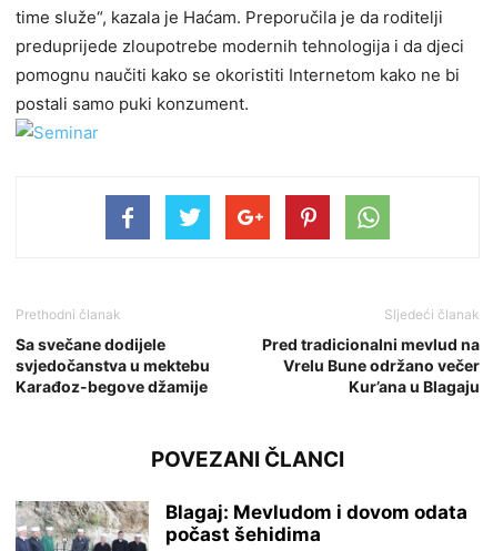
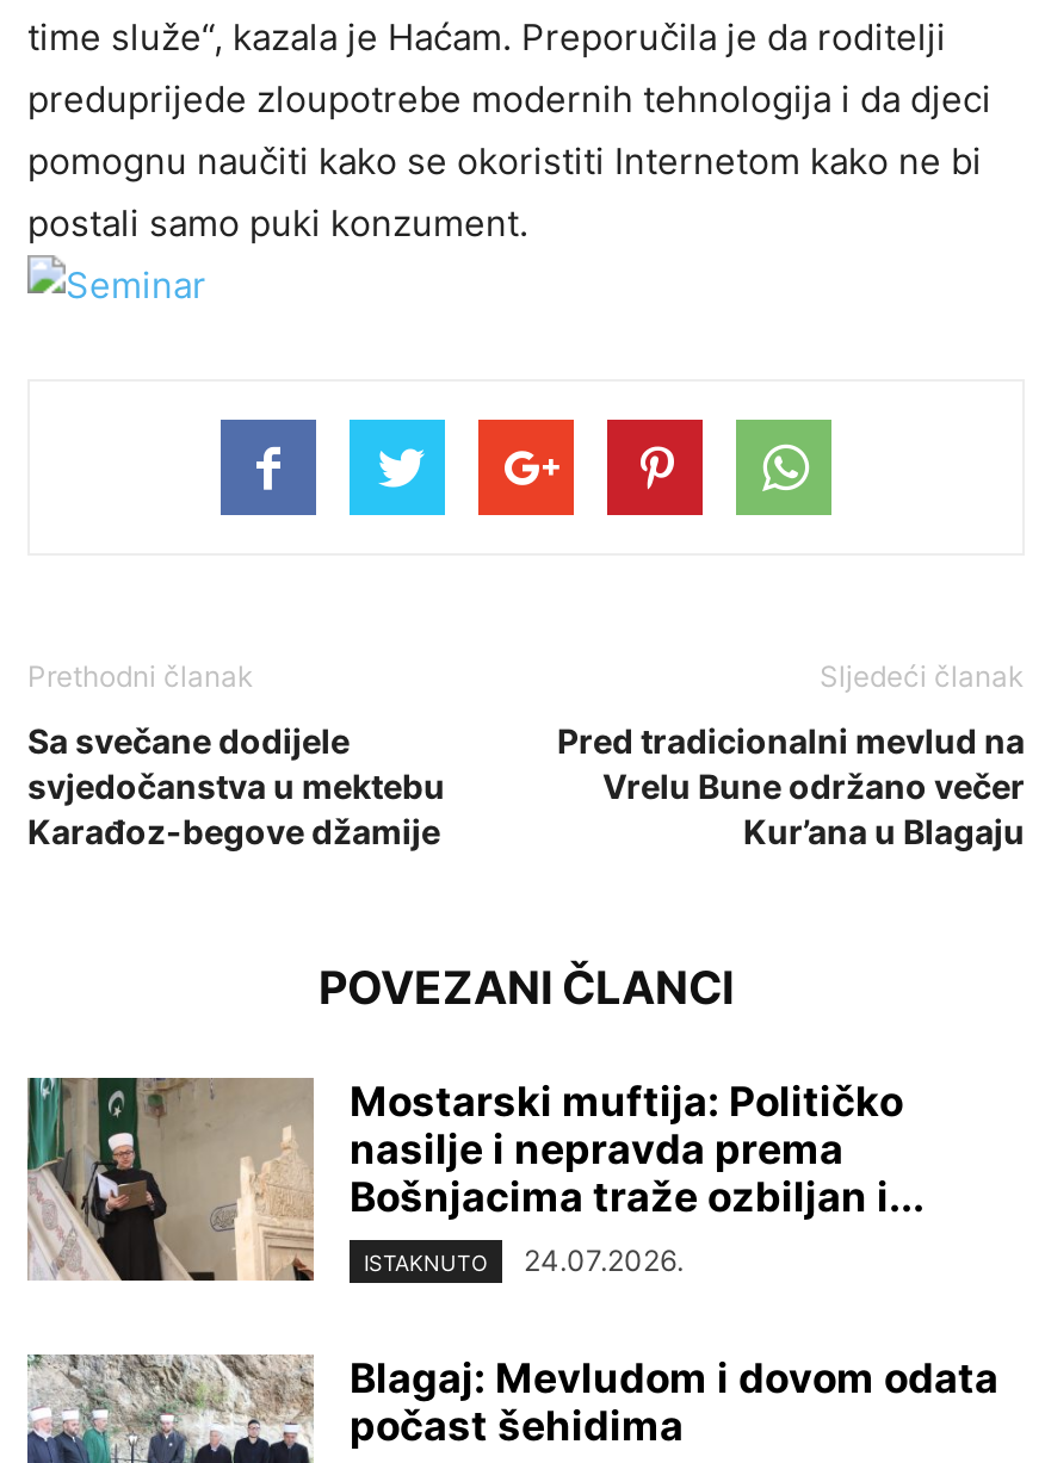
+ [image]
+ Mostarski muftija: Političko
+ nasilje i nepravda prema
+ Bošnjacima traže ozbiljan i...
+ ISTAKNUTO
+ 24.07.2026.
